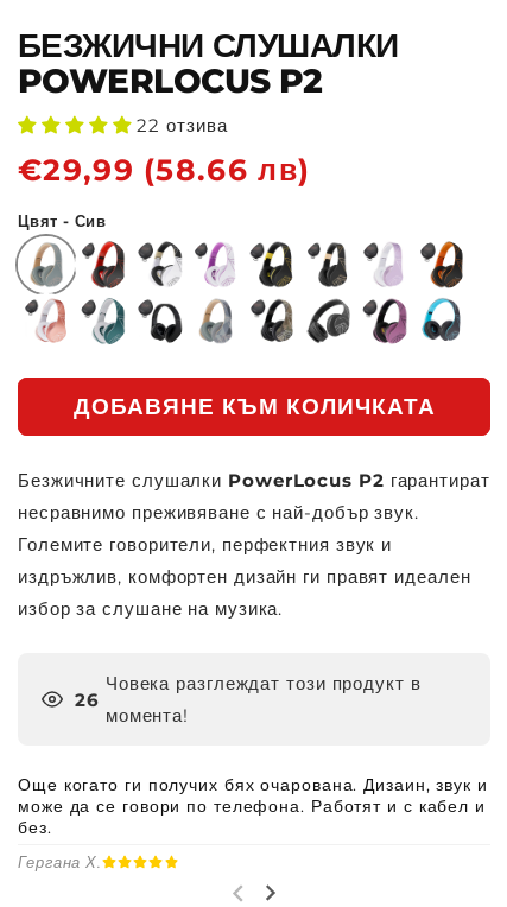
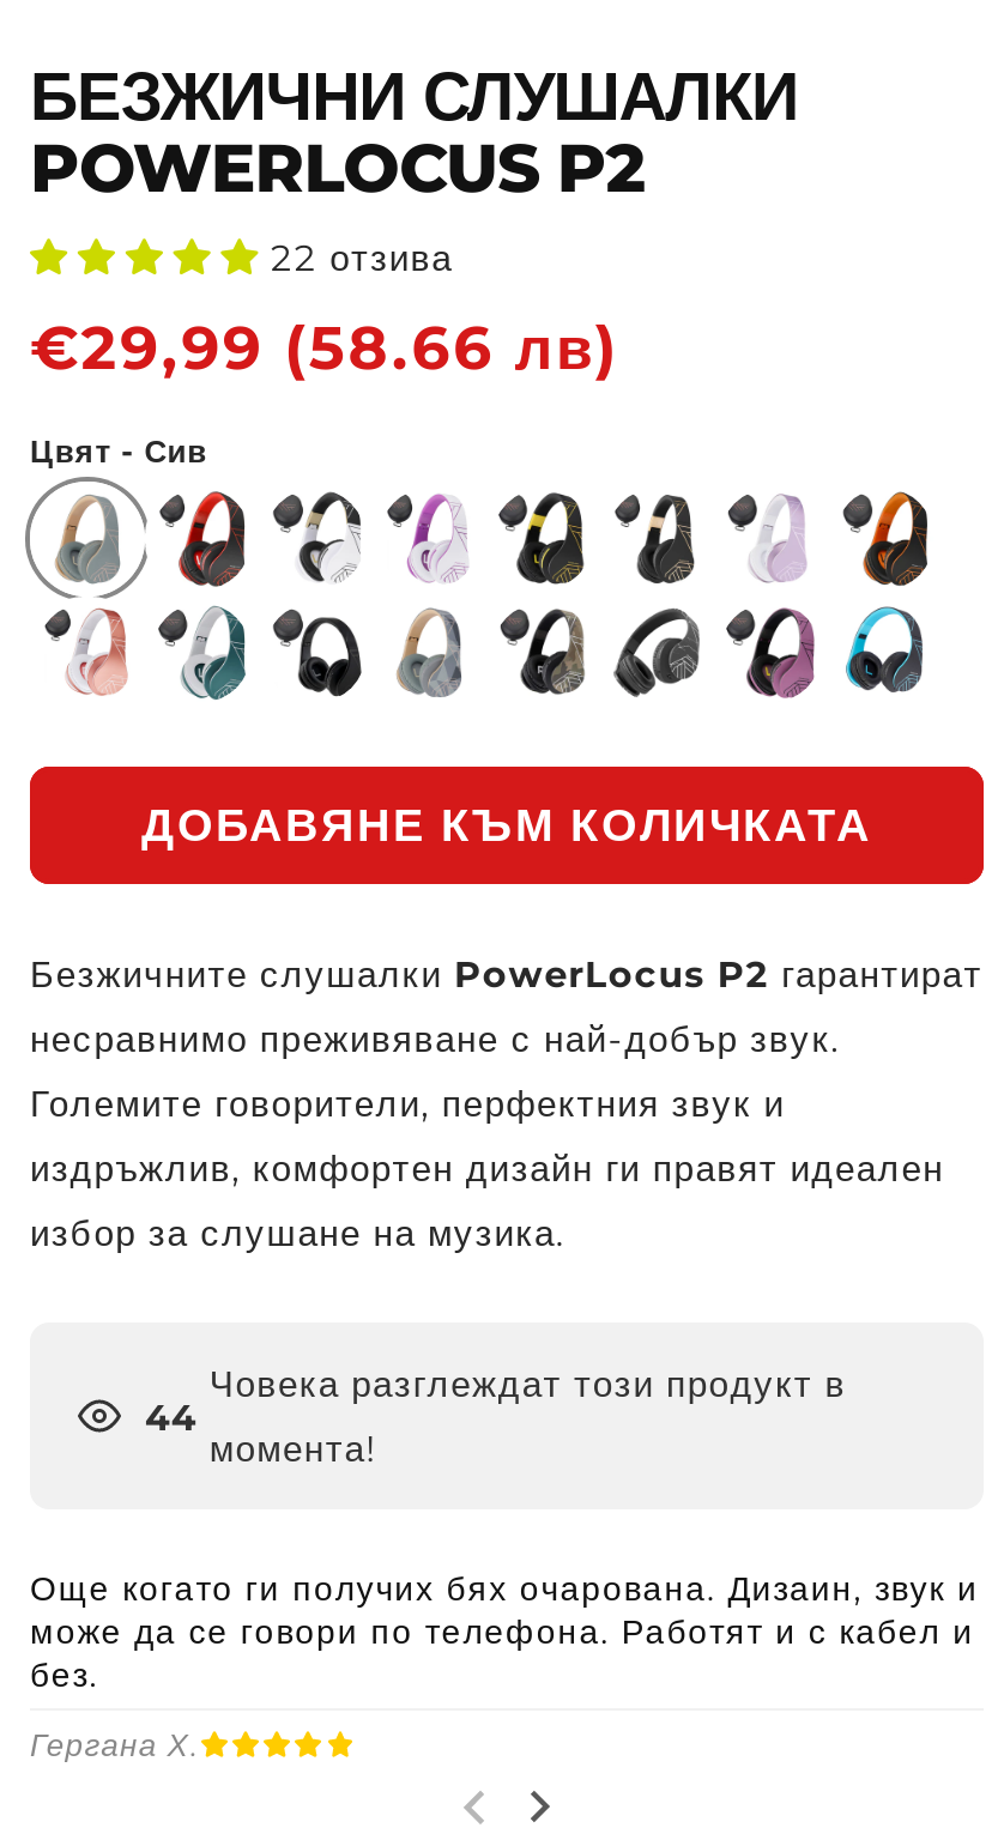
- 26
+ 44
